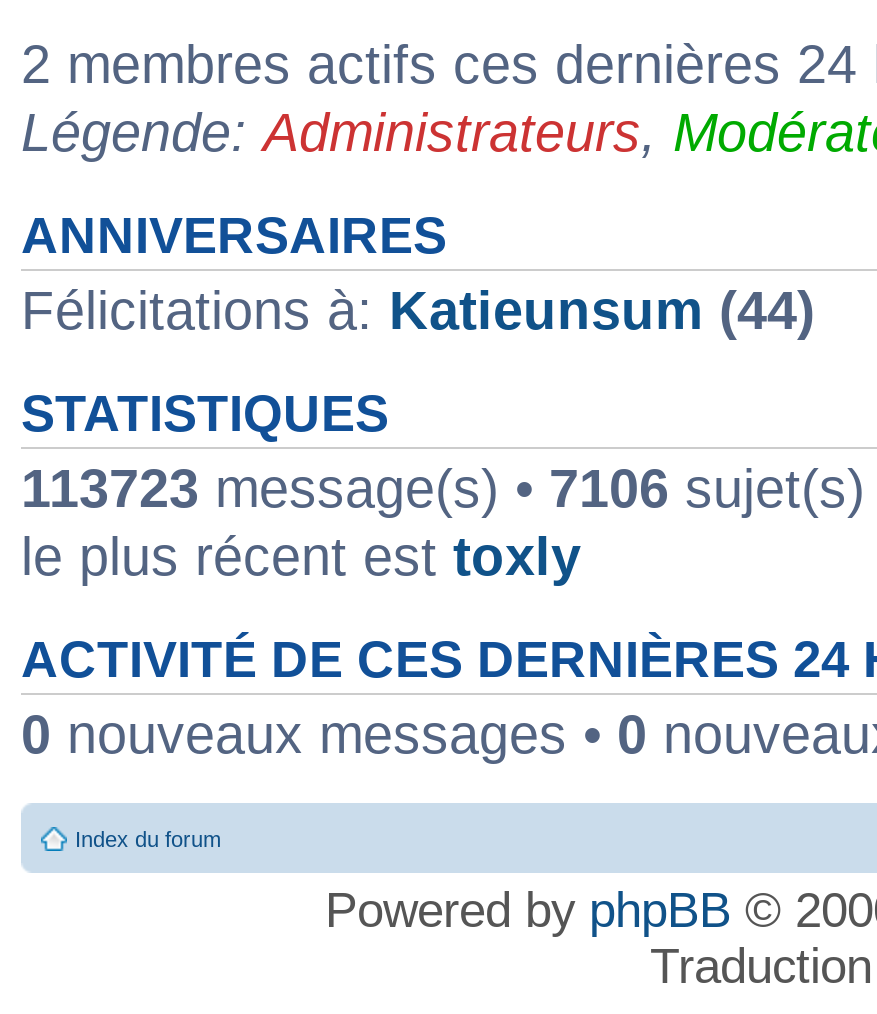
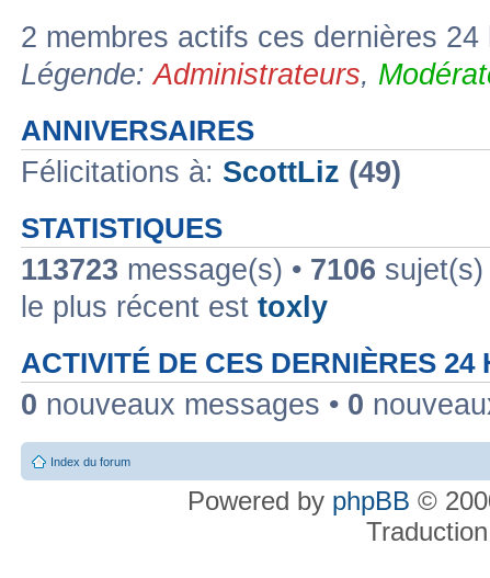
- Félicitations à: Katieunsum (44)
+ Félicitations à: ScottLiz (49)
